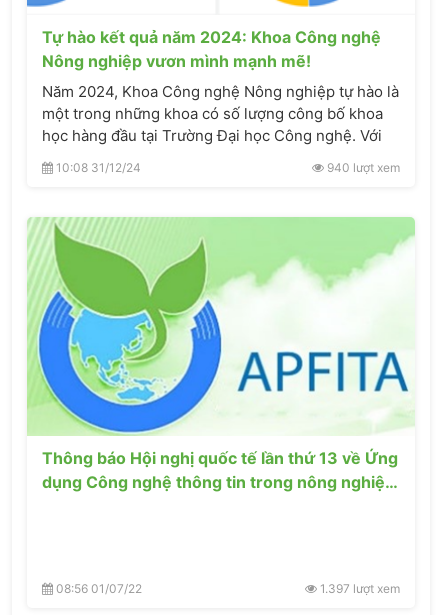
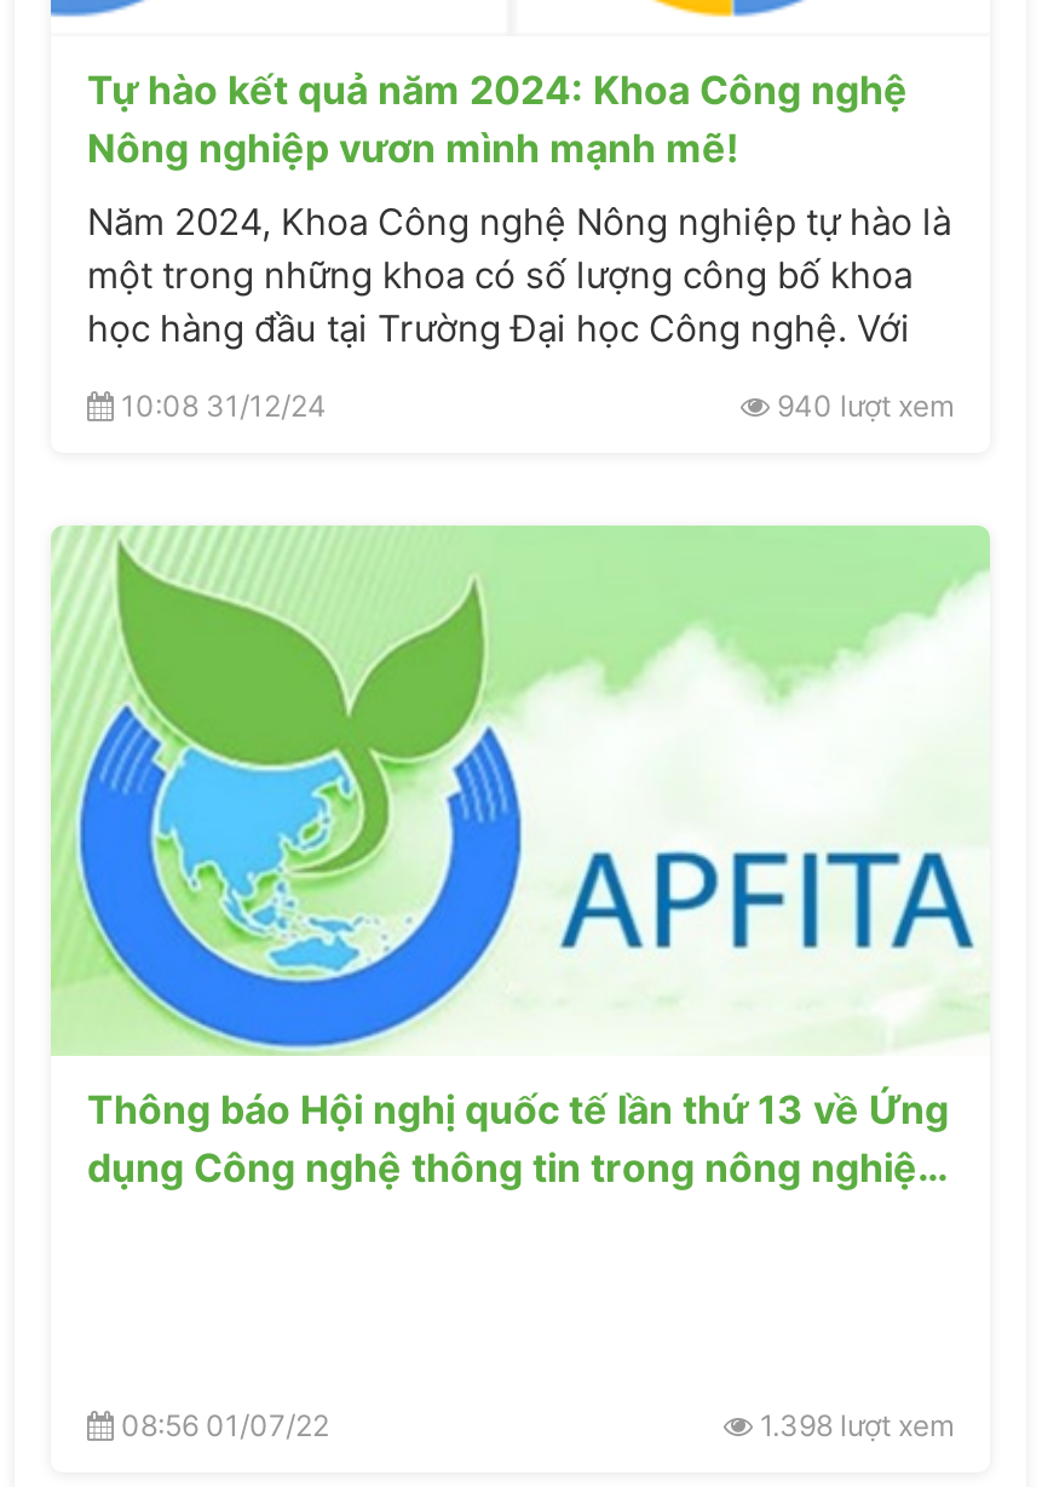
- 1.397 lượt xem
+ 1.398 lượt xem
